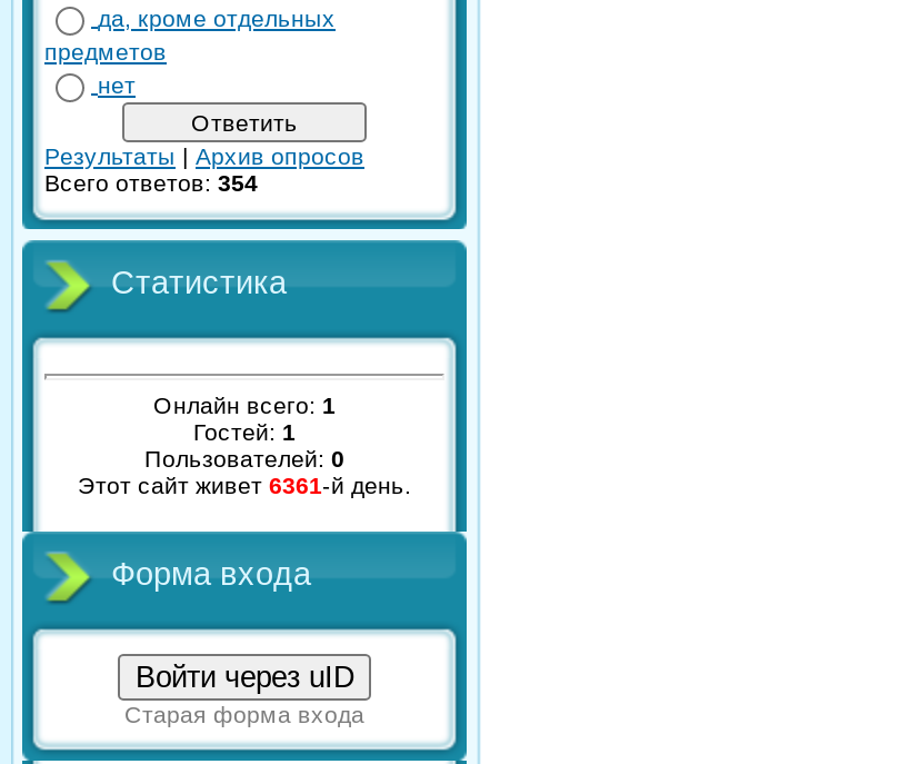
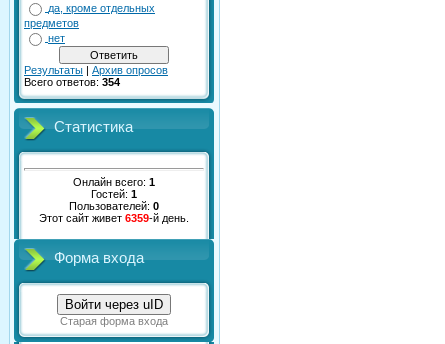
- Этот сайт живет 6361-й день.
+ Этот сайт живет 6359-й день.
